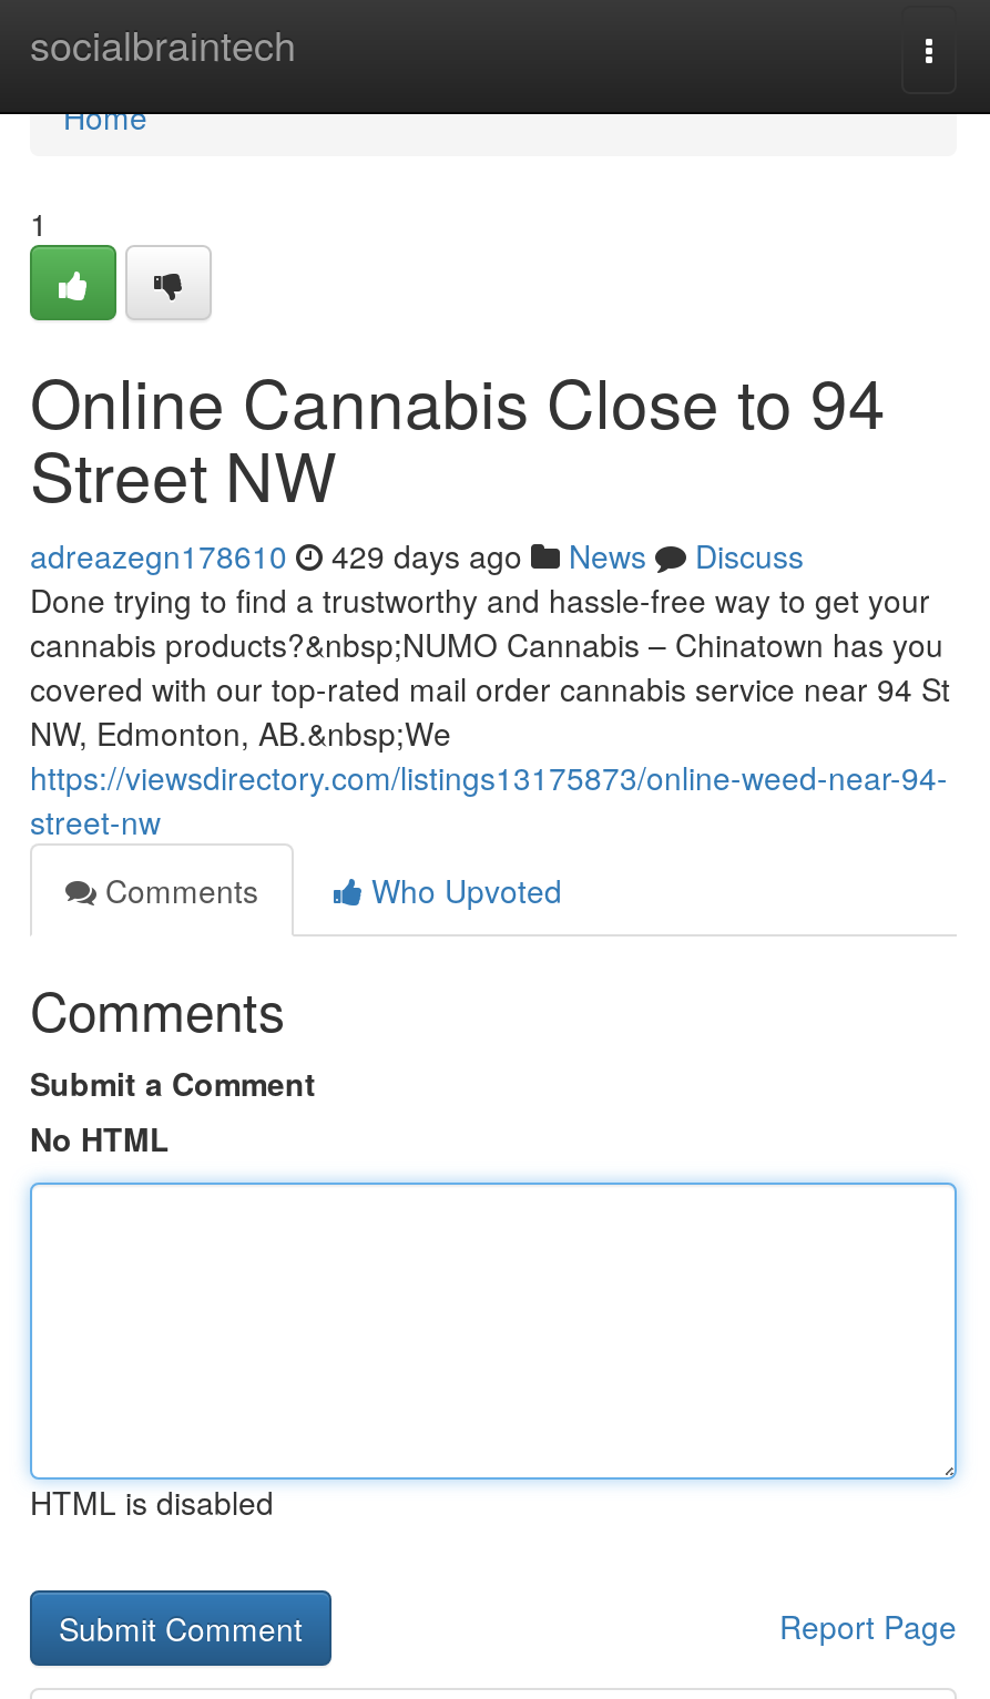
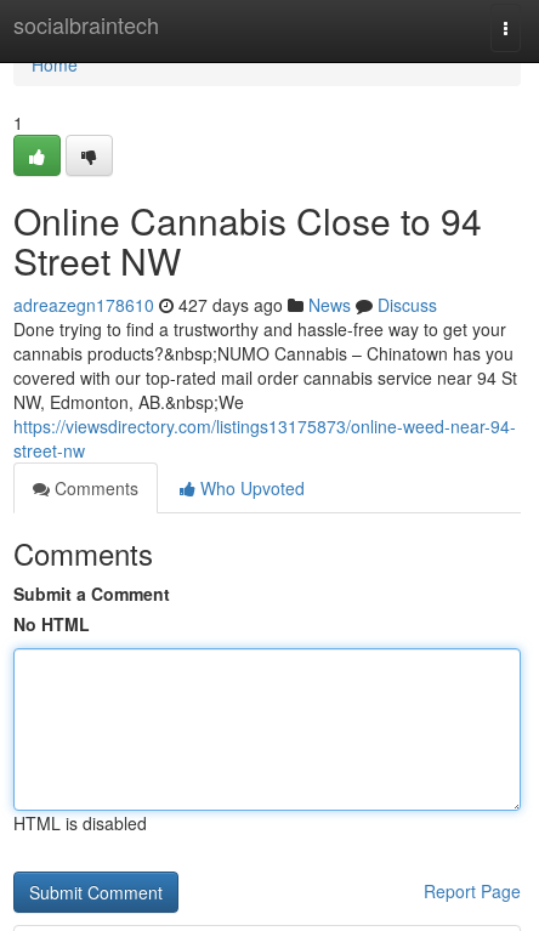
- adreazegn178610 429 days ago News Discuss
+ adreazegn178610 427 days ago News Discuss
